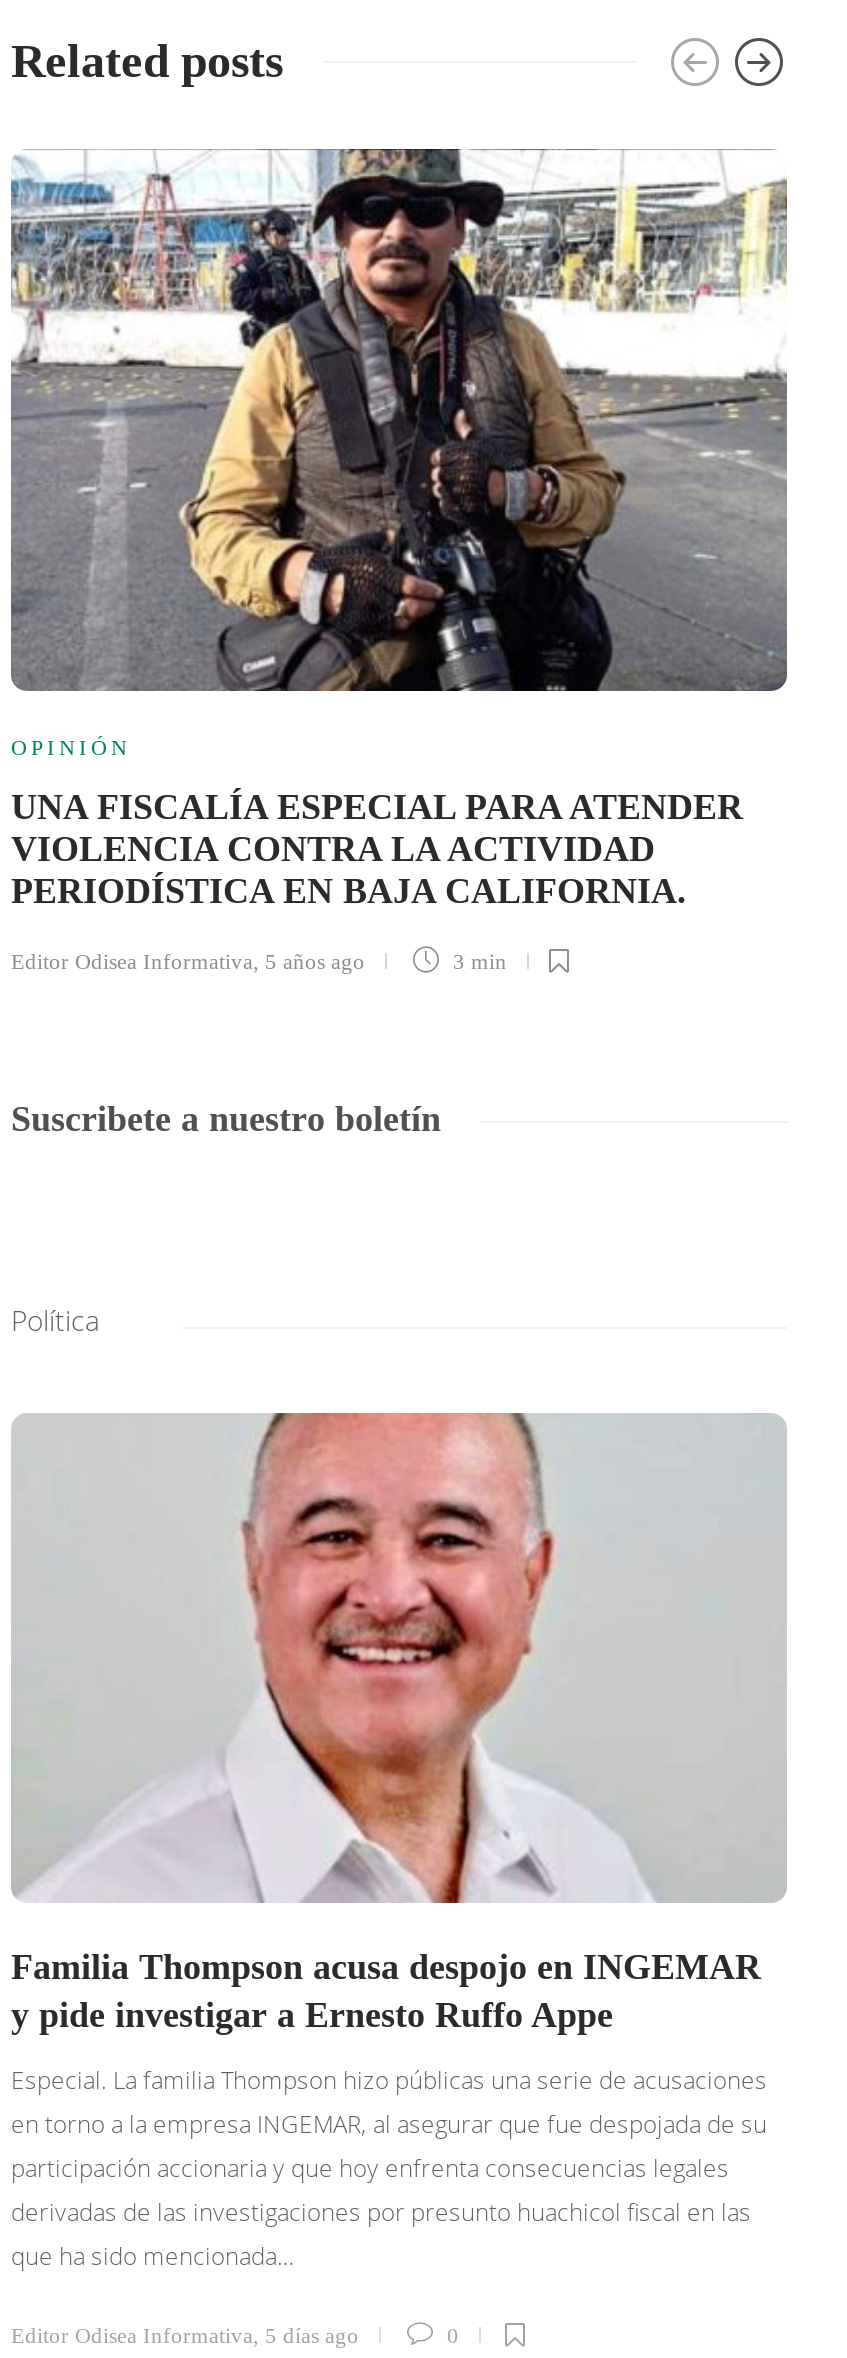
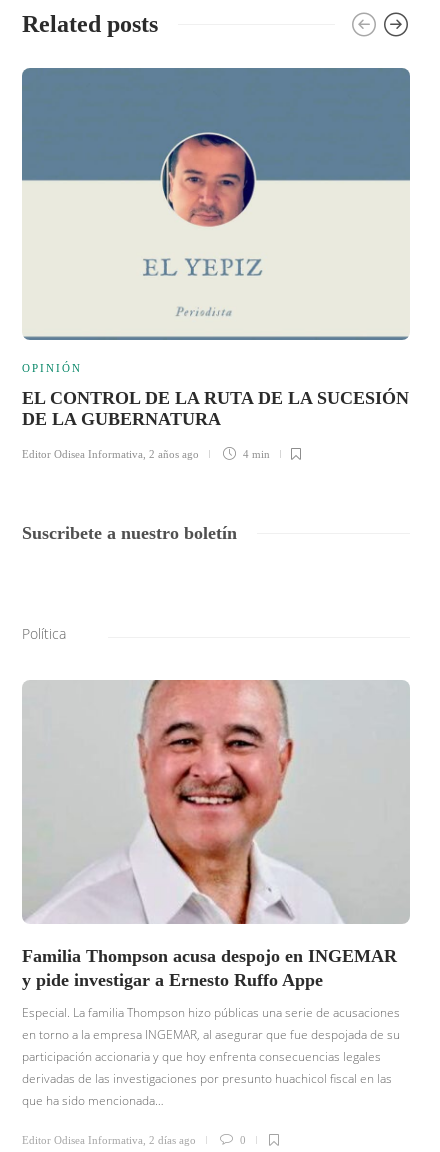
- [image]
+ [image]

- UNA FISCALÍA ESPECIAL PARA ATENDER
- VIOLENCIA CONTRA LA ACTIVIDAD
- PERIODÍSTICA EN BAJA CALIFORNIA.
+ EL CONTROL DE LA RUTA DE LA SUCESIÓN
+ DE LA GUBERNATURA

- Editor Odisea Informativa, 5 años ago
- 3 min
+ Editor Odisea Informativa, 2 años ago
+ 4 min

- Editor Odisea Informativa, 5 días ago
+ Editor Odisea Informativa, 2 días ago
